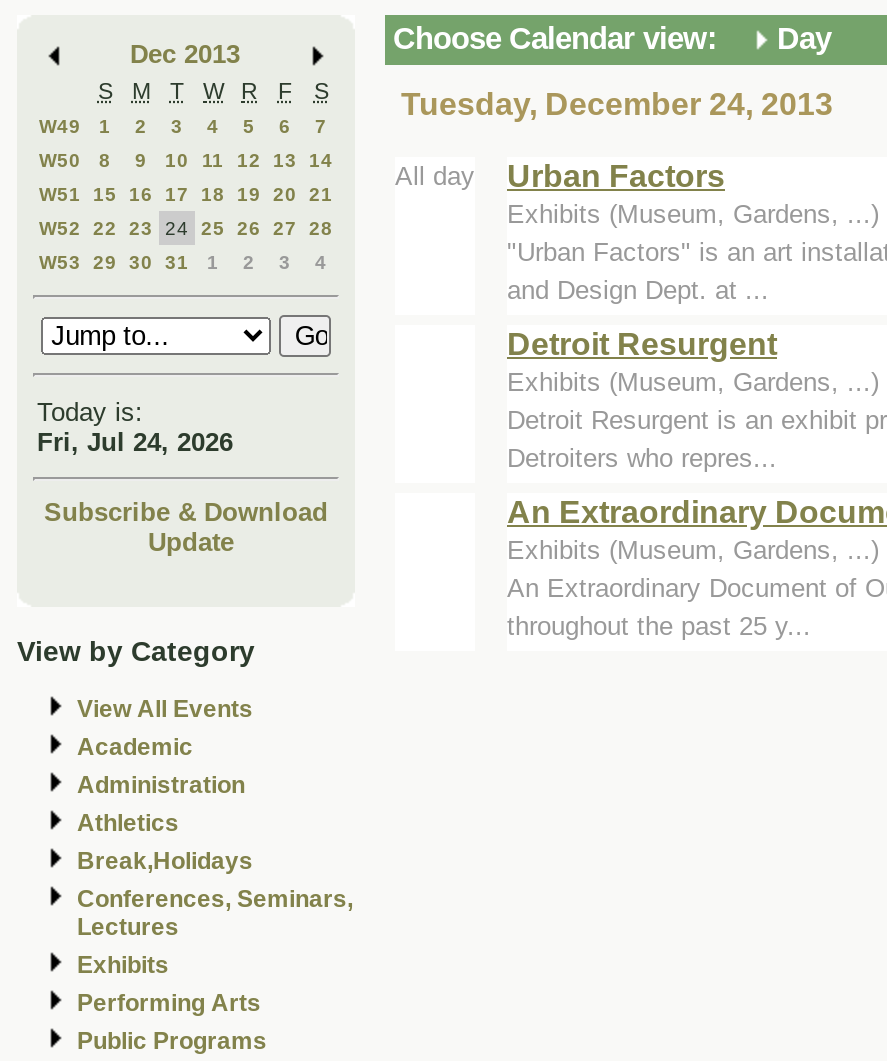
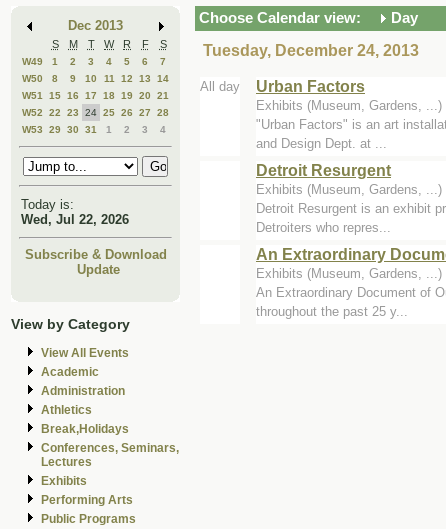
- Fri, Jul 24, 2026
+ Wed, Jul 22, 2026
